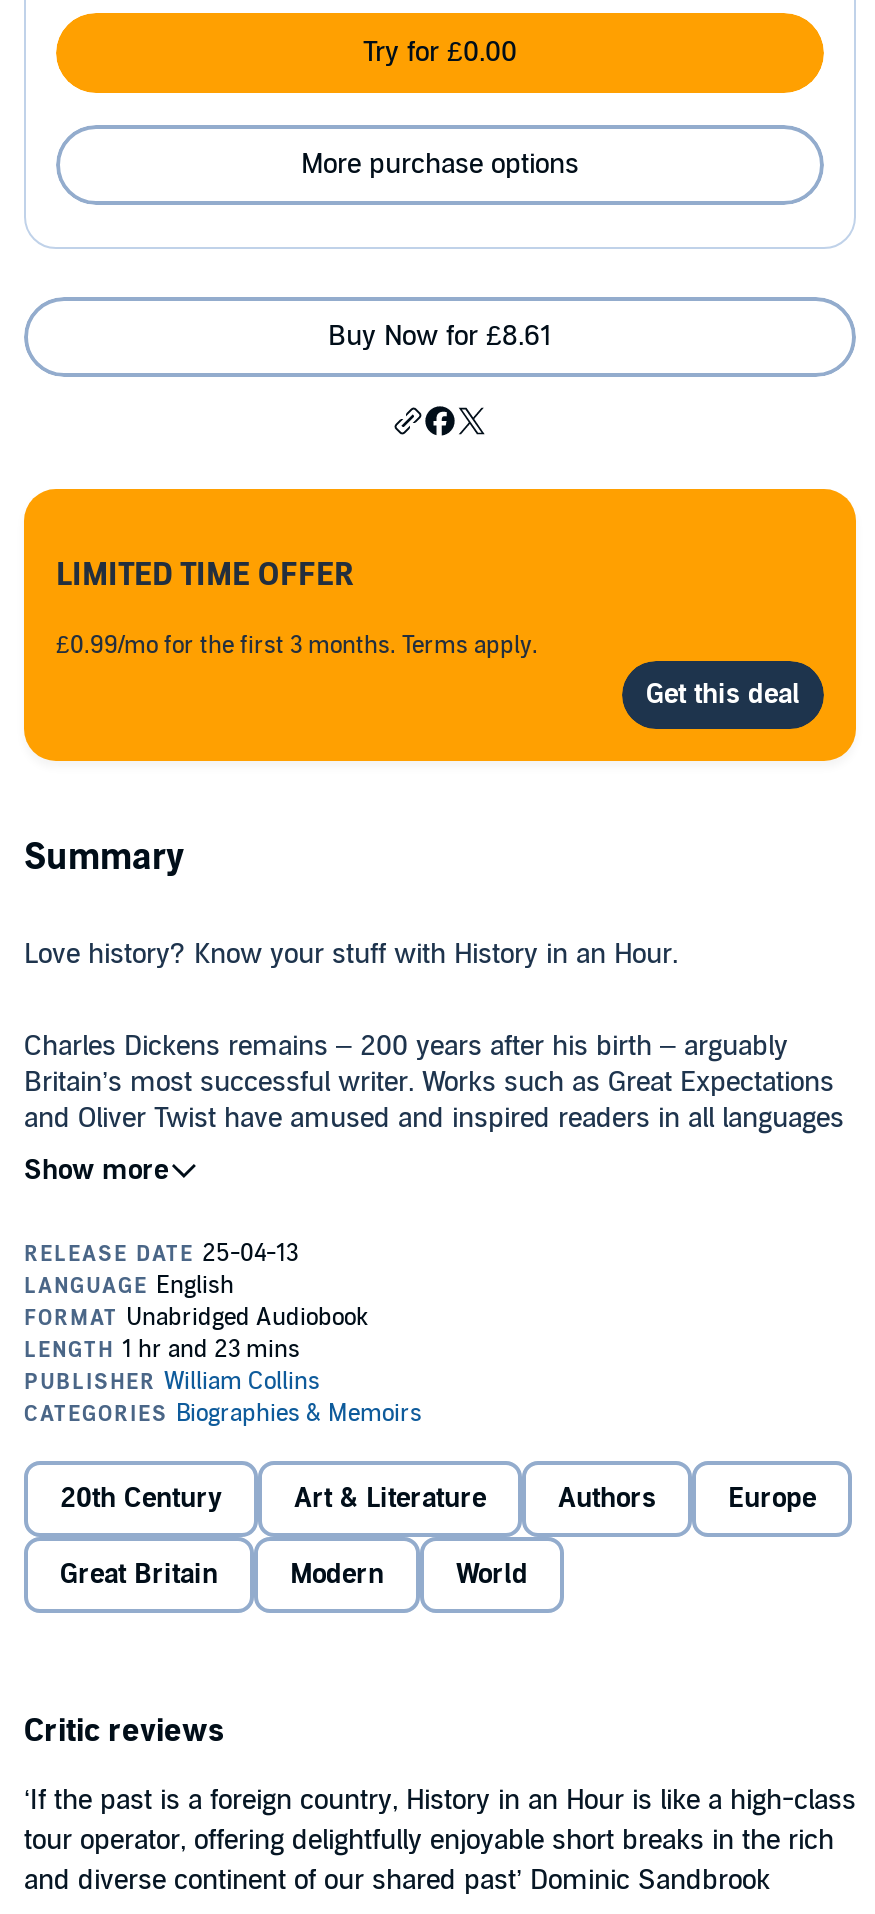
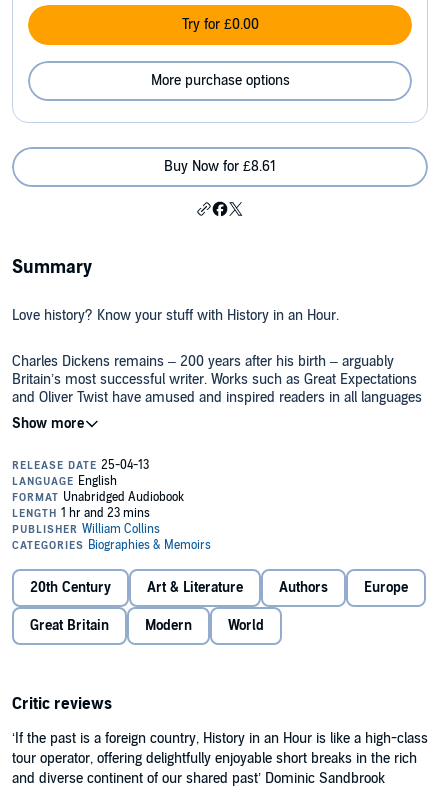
- [image]
- LIMITED TIME OFFER
- £0.99/mo for the first 3 months. Terms apply.
